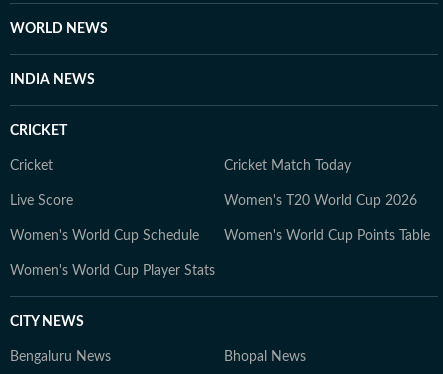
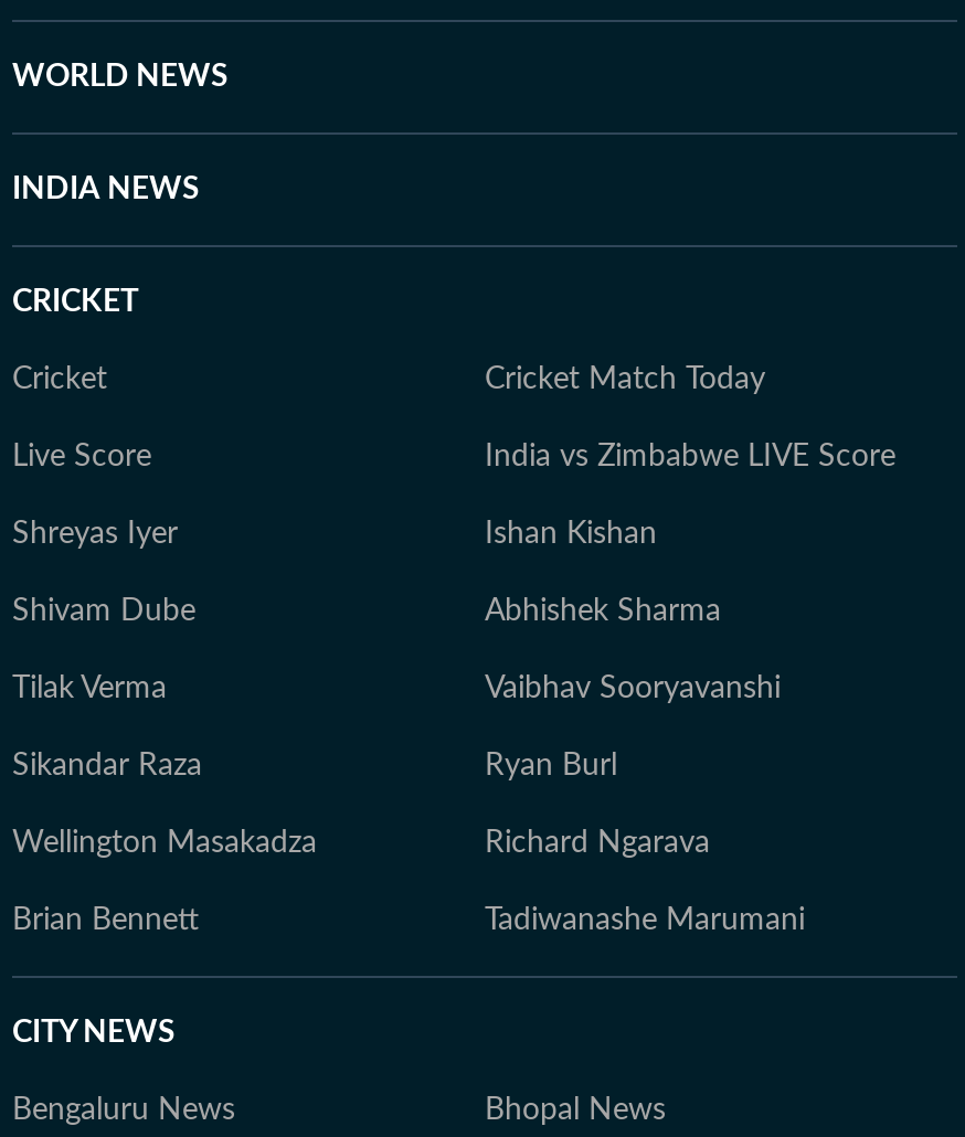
- Women's T20 World Cup 2026
- Women's World Cup Schedule
- Women's World Cup Points Table
- Women's World Cup Player Stats
+ India vs Zimbabwe LIVE Score
+ Shreyas Iyer
+ Ishan Kishan
+ Shivam Dube
+ Abhishek Sharma
+ Tilak Verma
+ Vaibhav Sooryavanshi
+ Sikandar Raza
+ Ryan Burl
+ Wellington Masakadza
+ Richard Ngarava
+ Brian Bennett
+ Tadiwanashe Marumani
